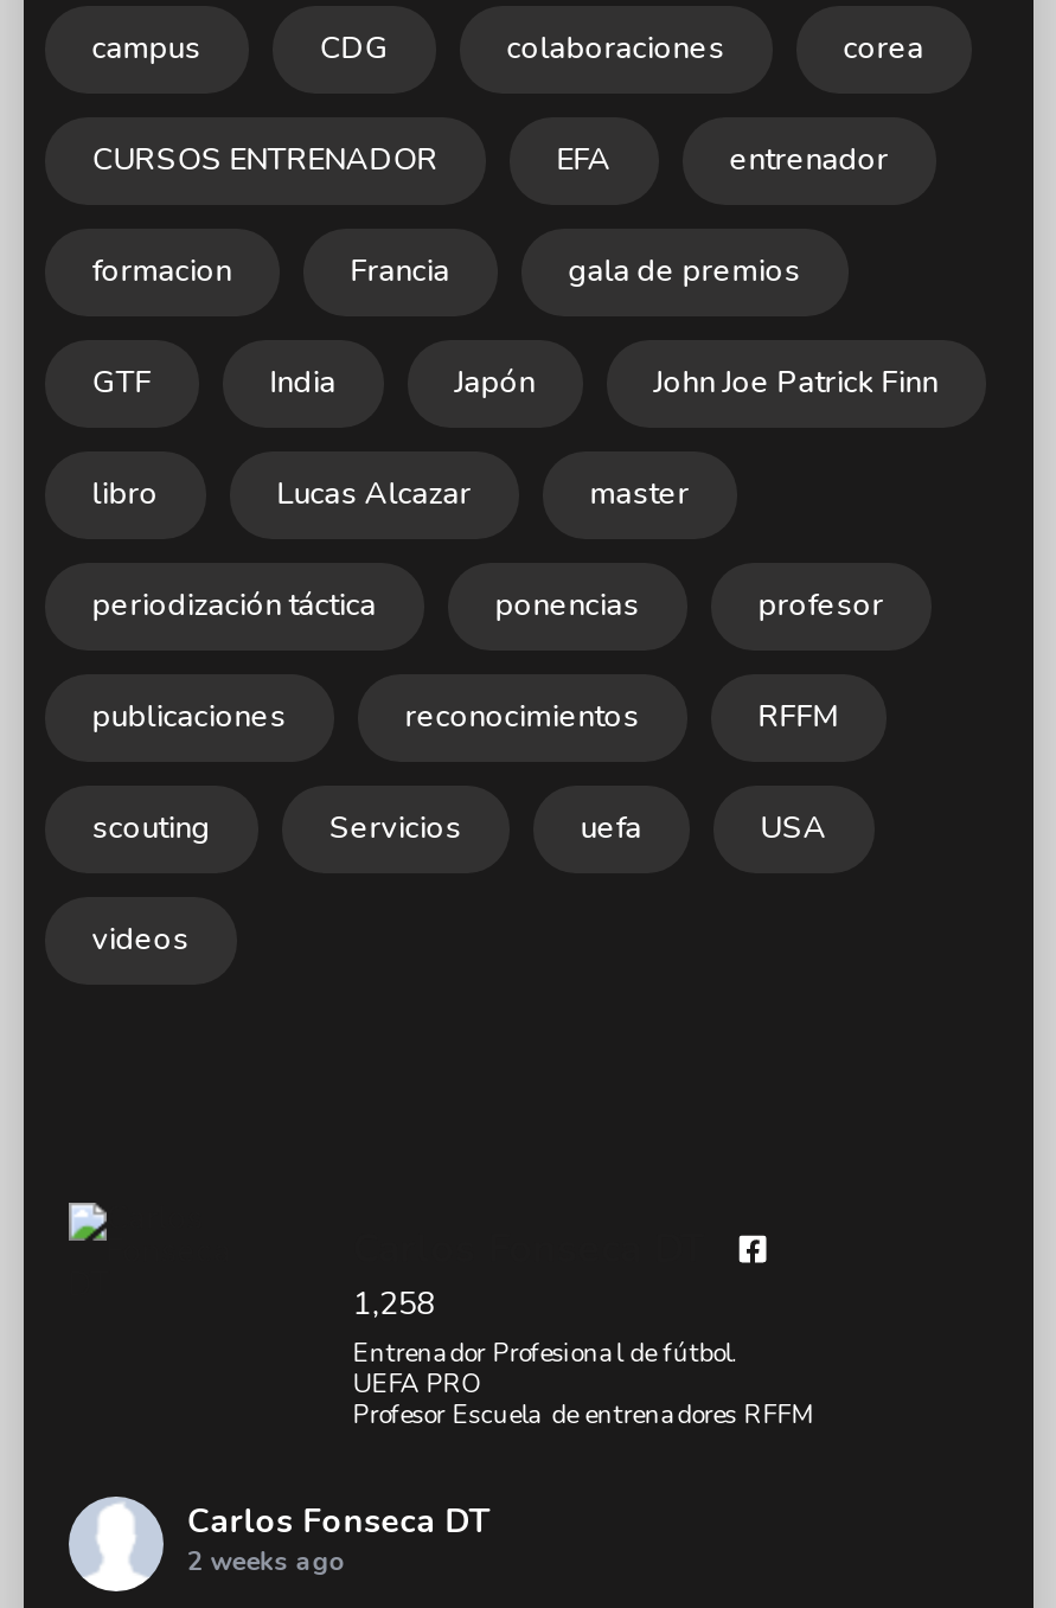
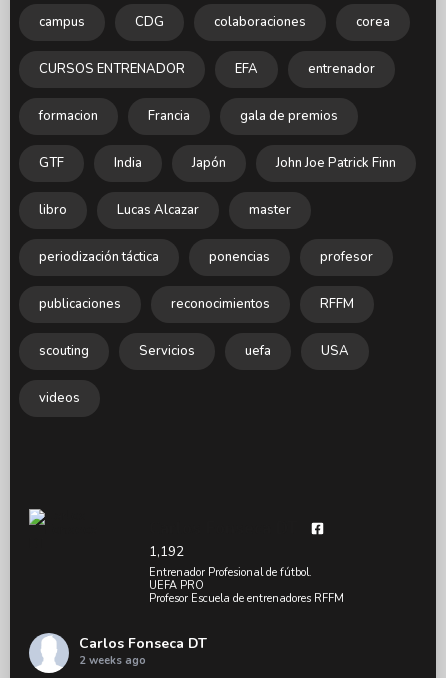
- 1,258
+ 1,192
